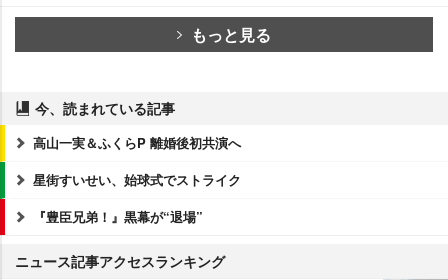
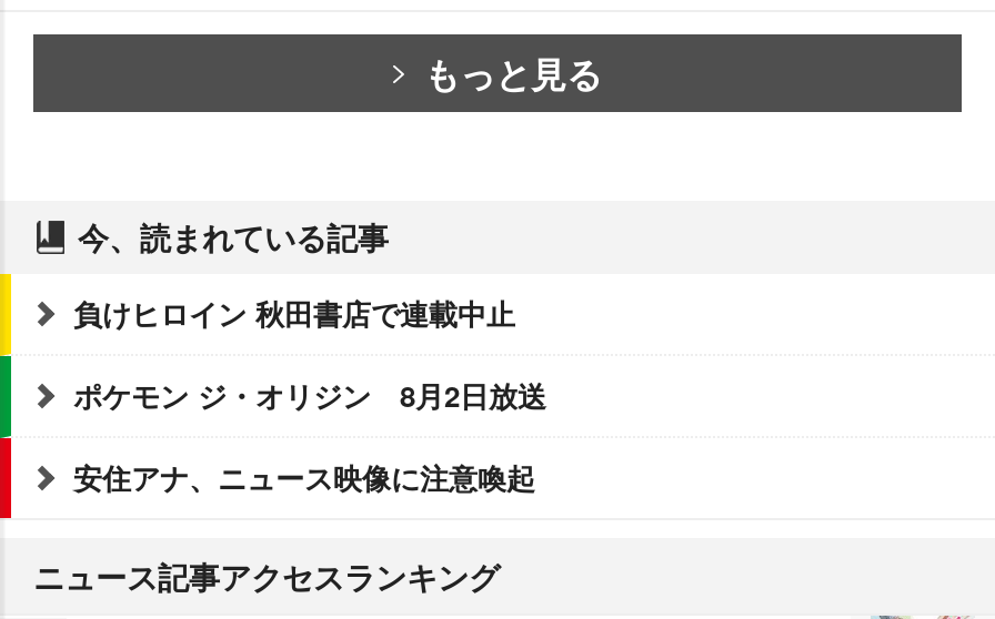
- 高山一実＆ふくらP 離婚後初共演へ
+ 負けヒロイン 秋田書店で連載中止

- 星街すいせい、始球式でストライク
+ ポケモン ジ・オリジン 8月2日放送

- 『豊臣兄弟！』黒幕が“退場”
+ 安住アナ、ニュース映像に注意喚起
